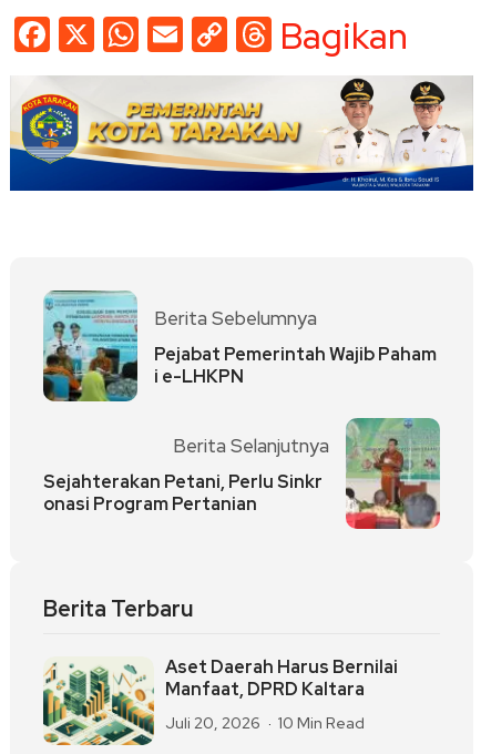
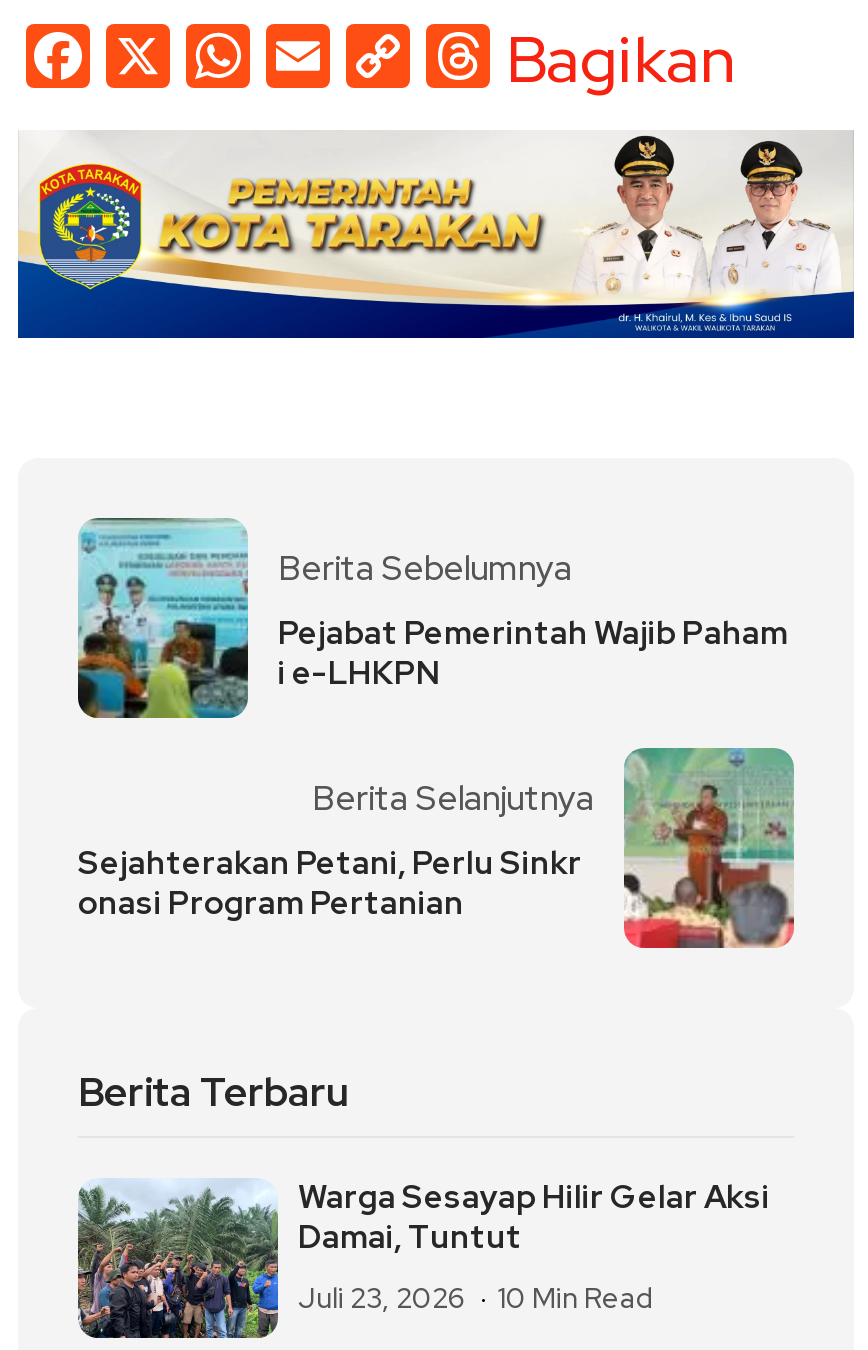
- [image]
- Aset Daerah Harus Bernilai
- Manfaat, DPRD Kaltara
+ [image]
+ Warga Sesayap Hilir Gelar Aksi
+ Damai, Tuntut

- Juli 20, 2026 10 Min Read
+ Juli 23, 2026 10 Min Read
